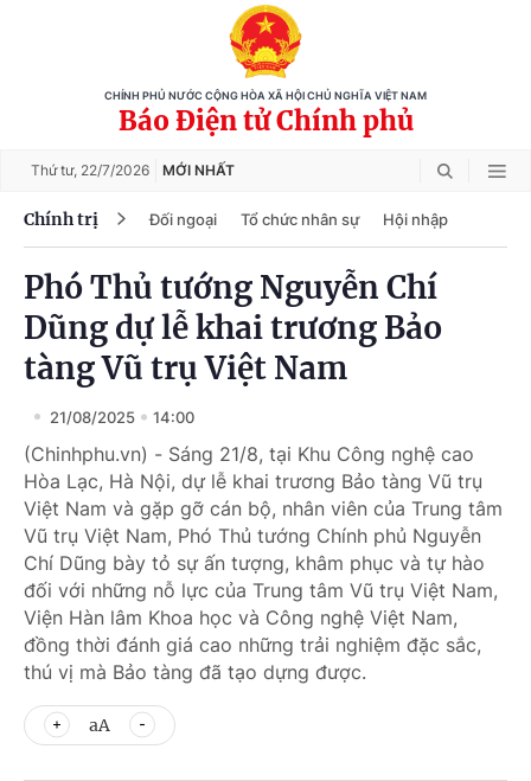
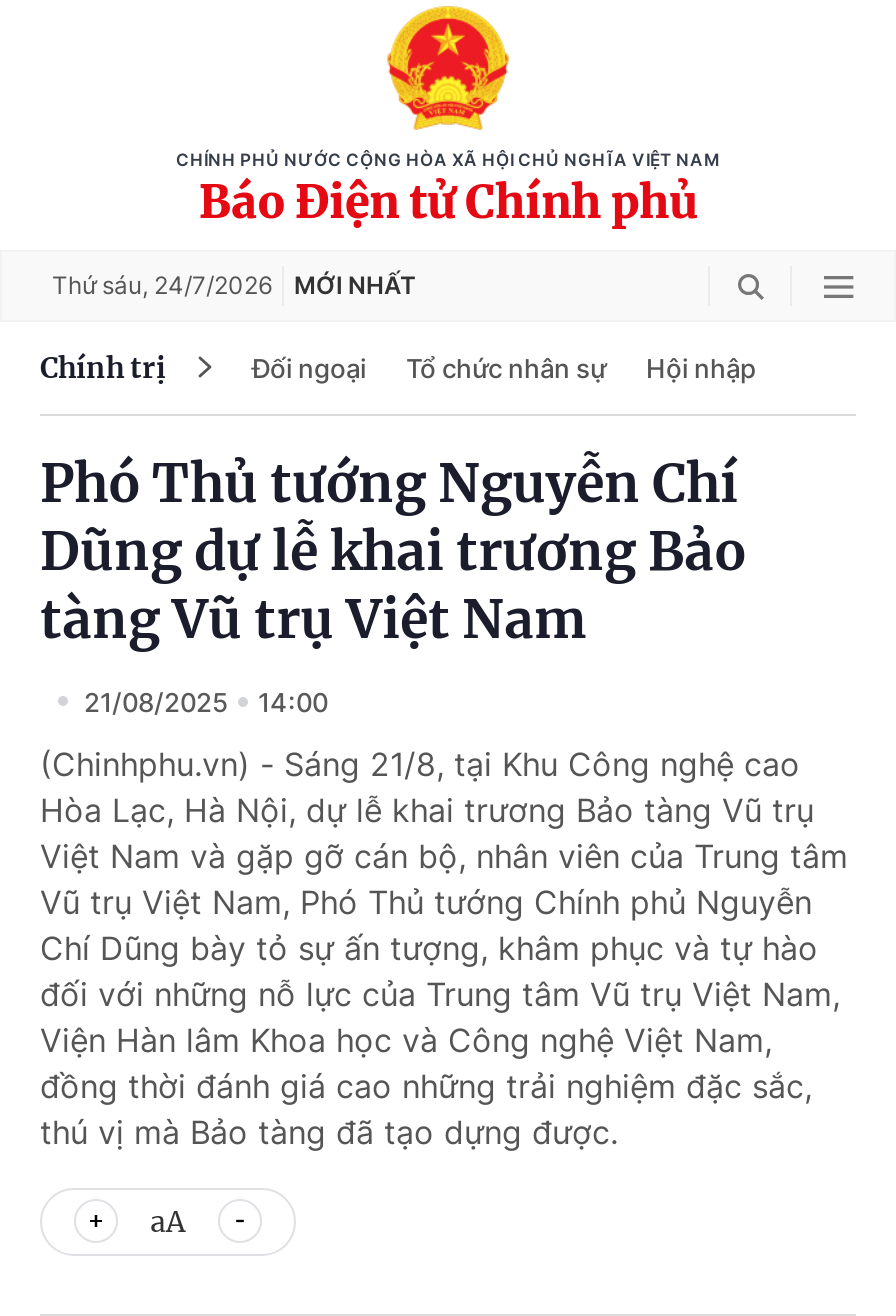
- Thứ tư, 22/7/2026 MỚI NHẤT
+ Thứ sáu, 24/7/2026 MỚI NHẤT
